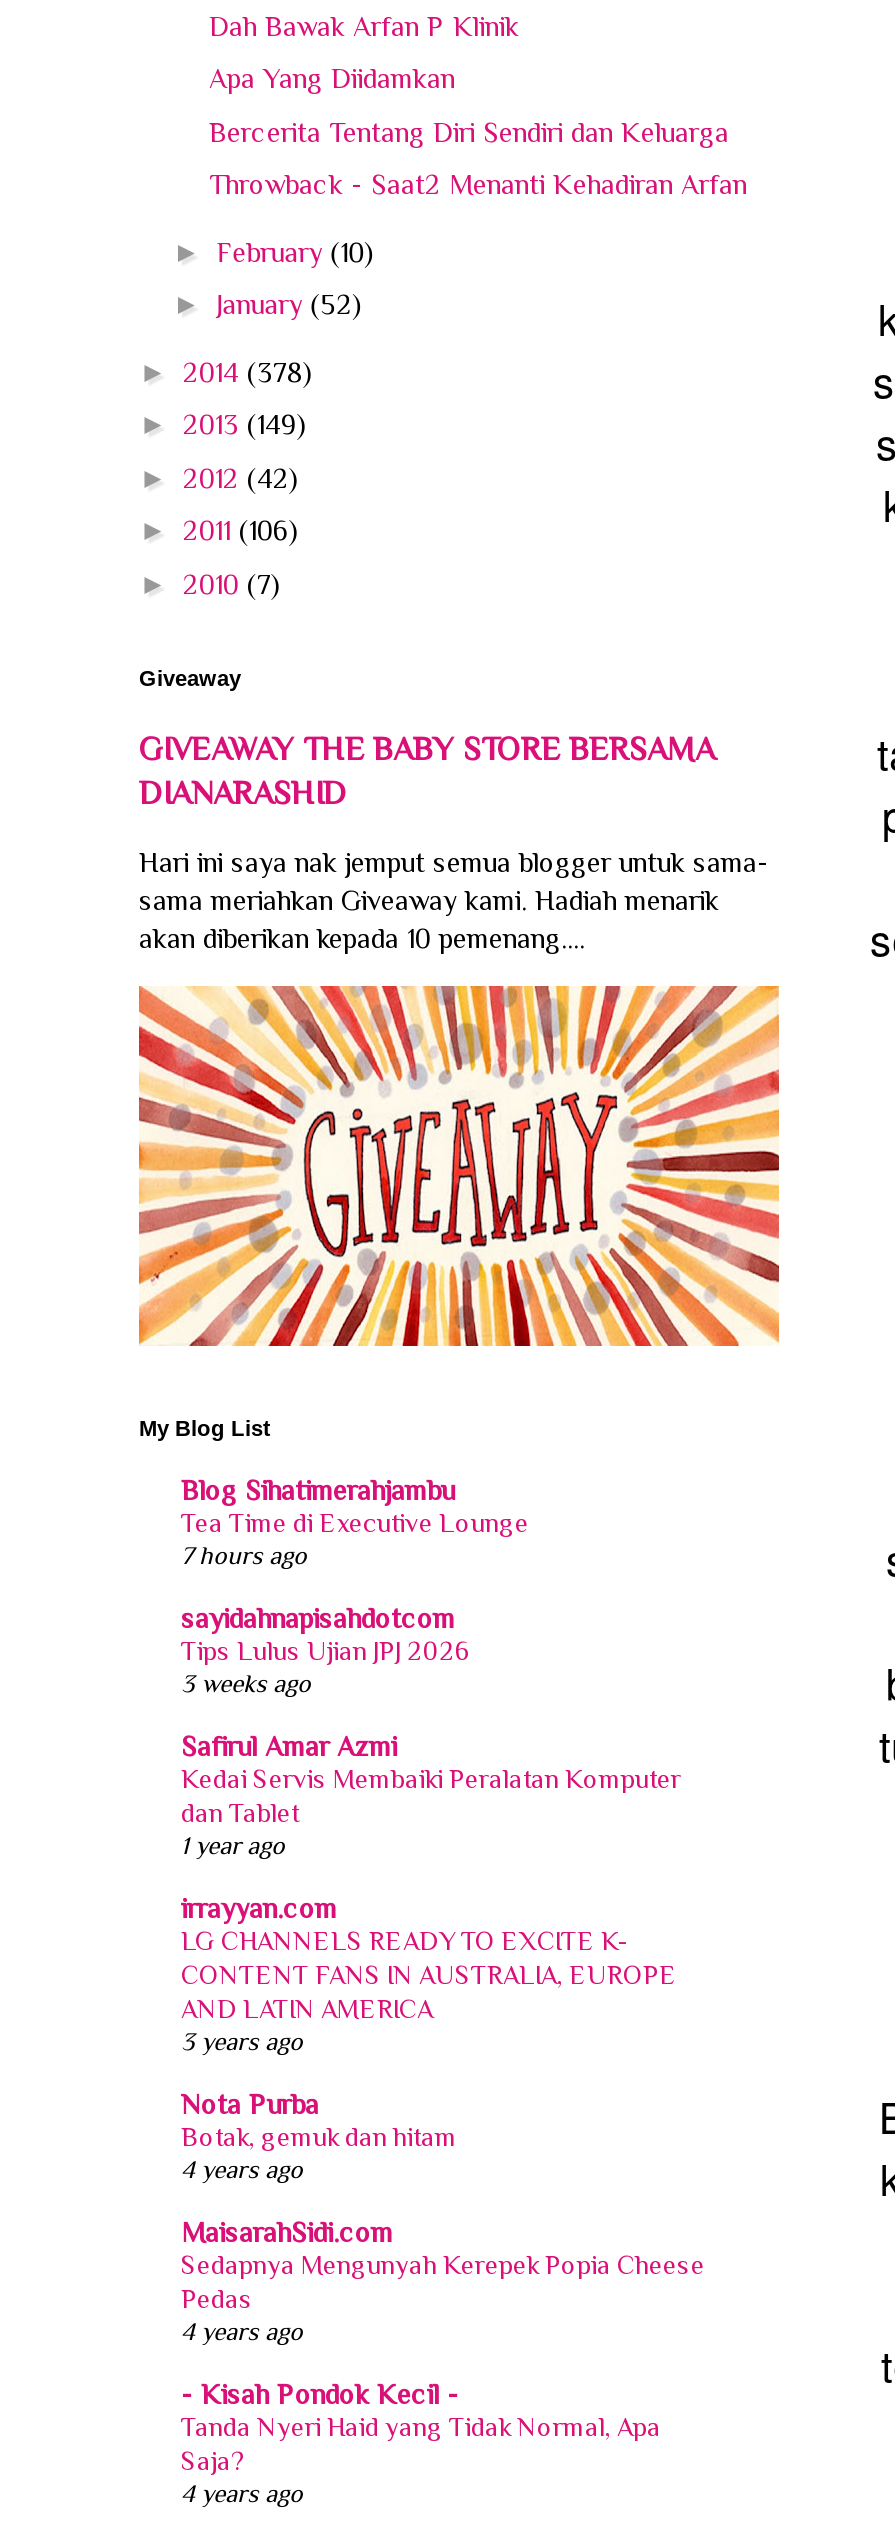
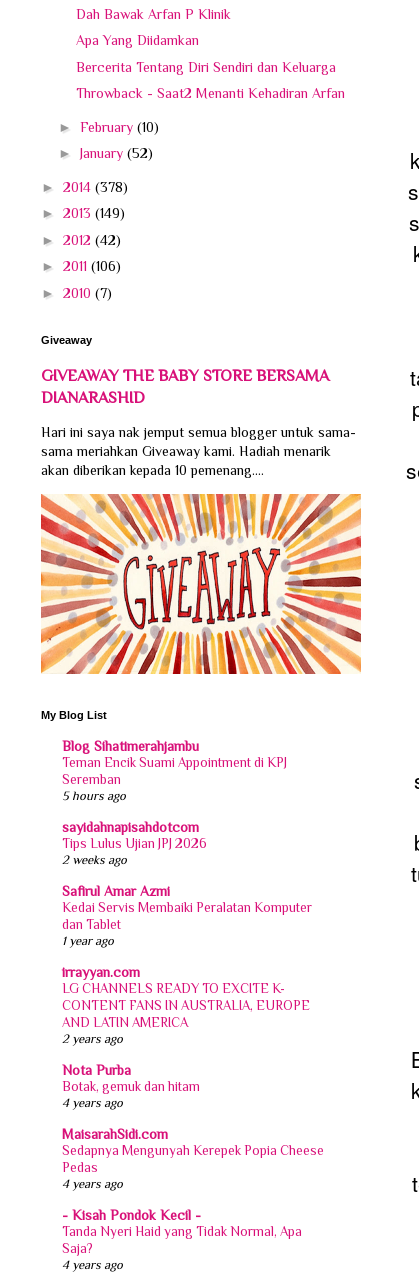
- Tea Time di Executive Lounge
- 7 hours ago
+ Teman Encik Suami Appointment di KPJ
+ Seremban
+ 5 hours ago

- 3 weeks ago
+ 2 weeks ago

- 3 years ago
+ 2 years ago
